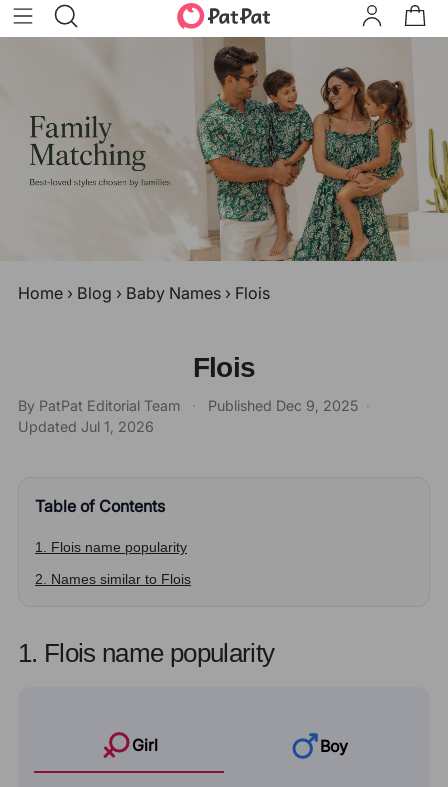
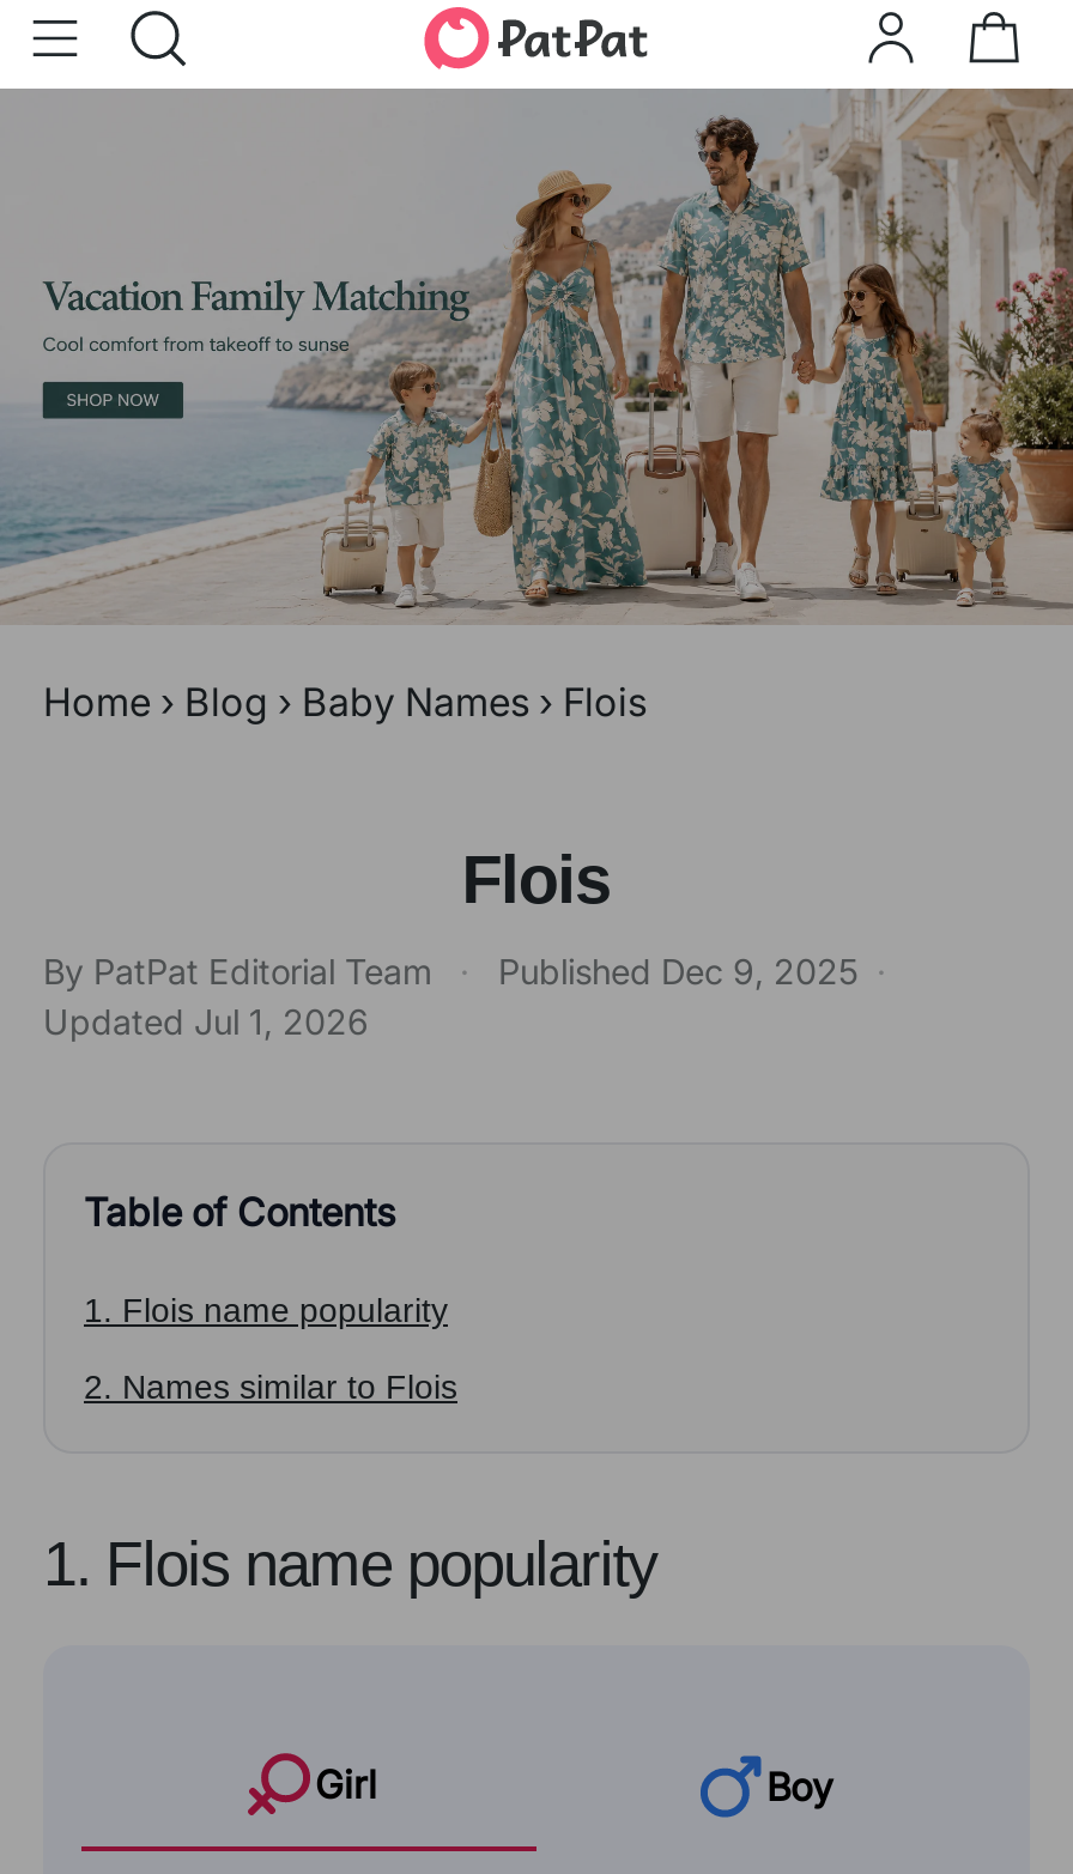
- [image]
+ [image]
